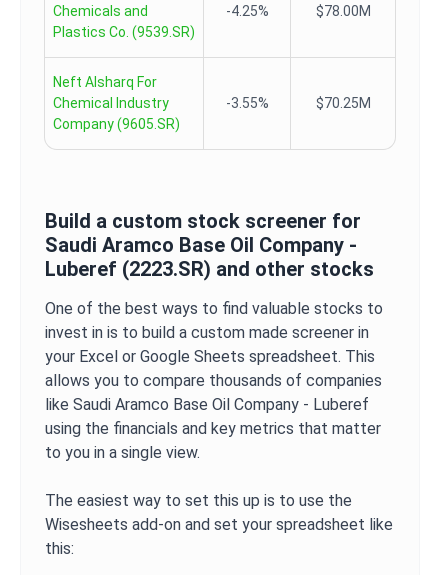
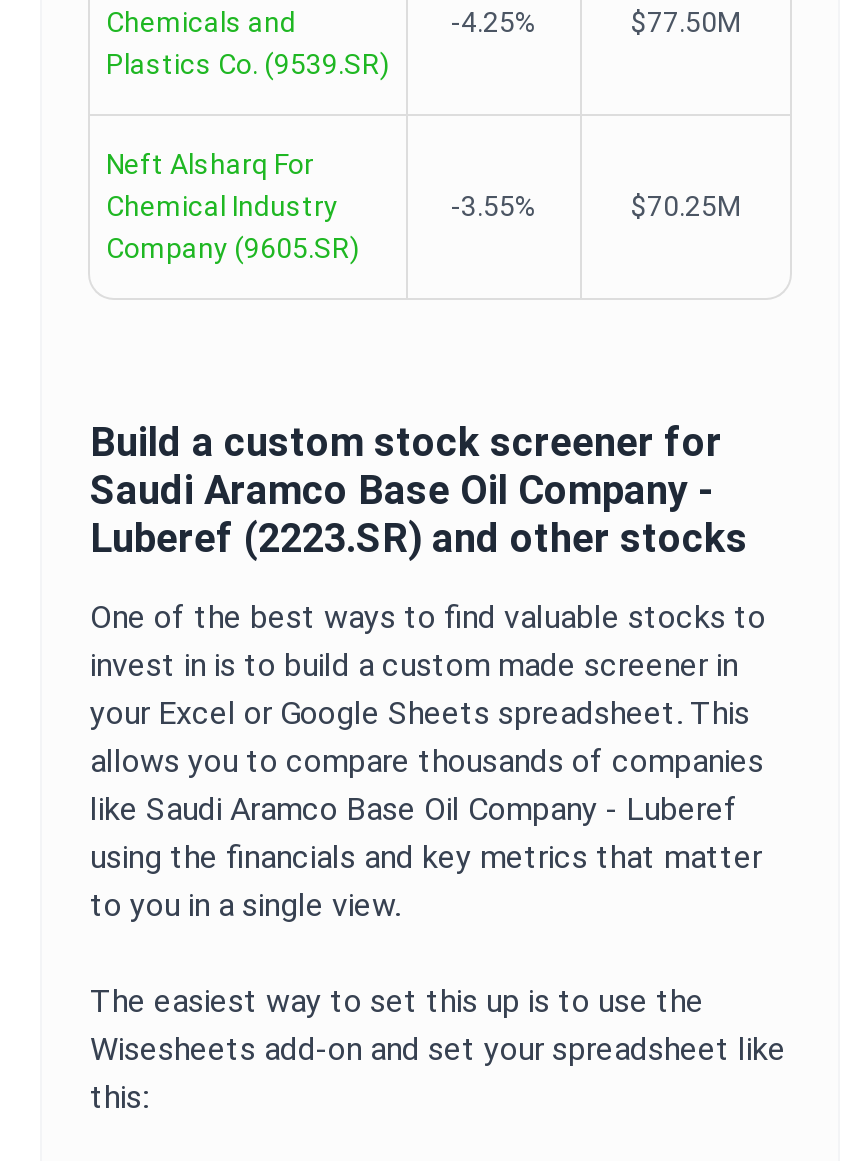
- $78.00M
+ $77.50M
